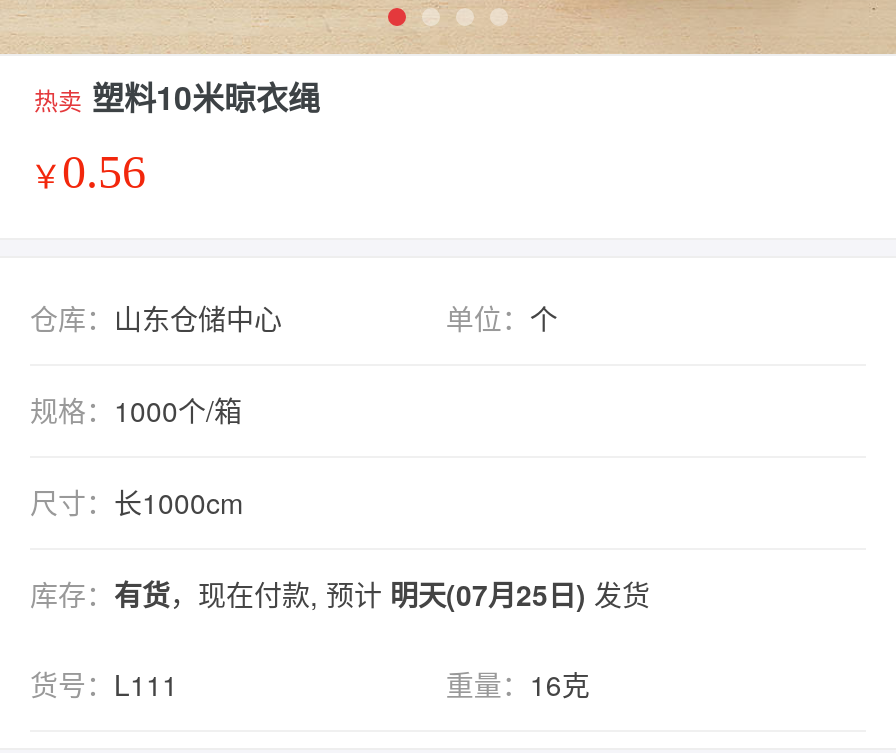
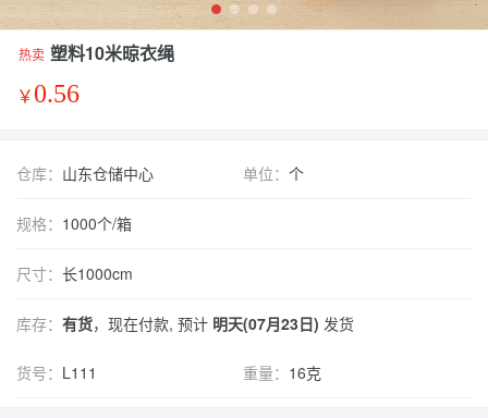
- 库存：有货，现在付款, 预计明天(07月25日)发货
+ 库存：有货，现在付款, 预计明天(07月23日)发货
